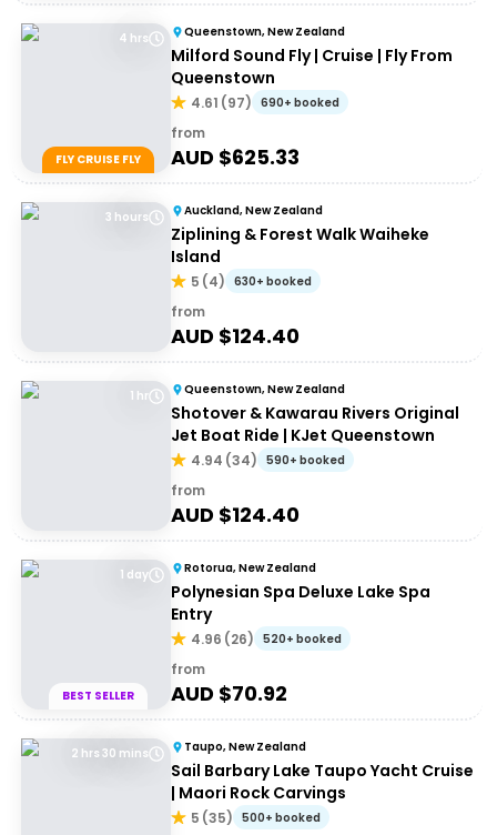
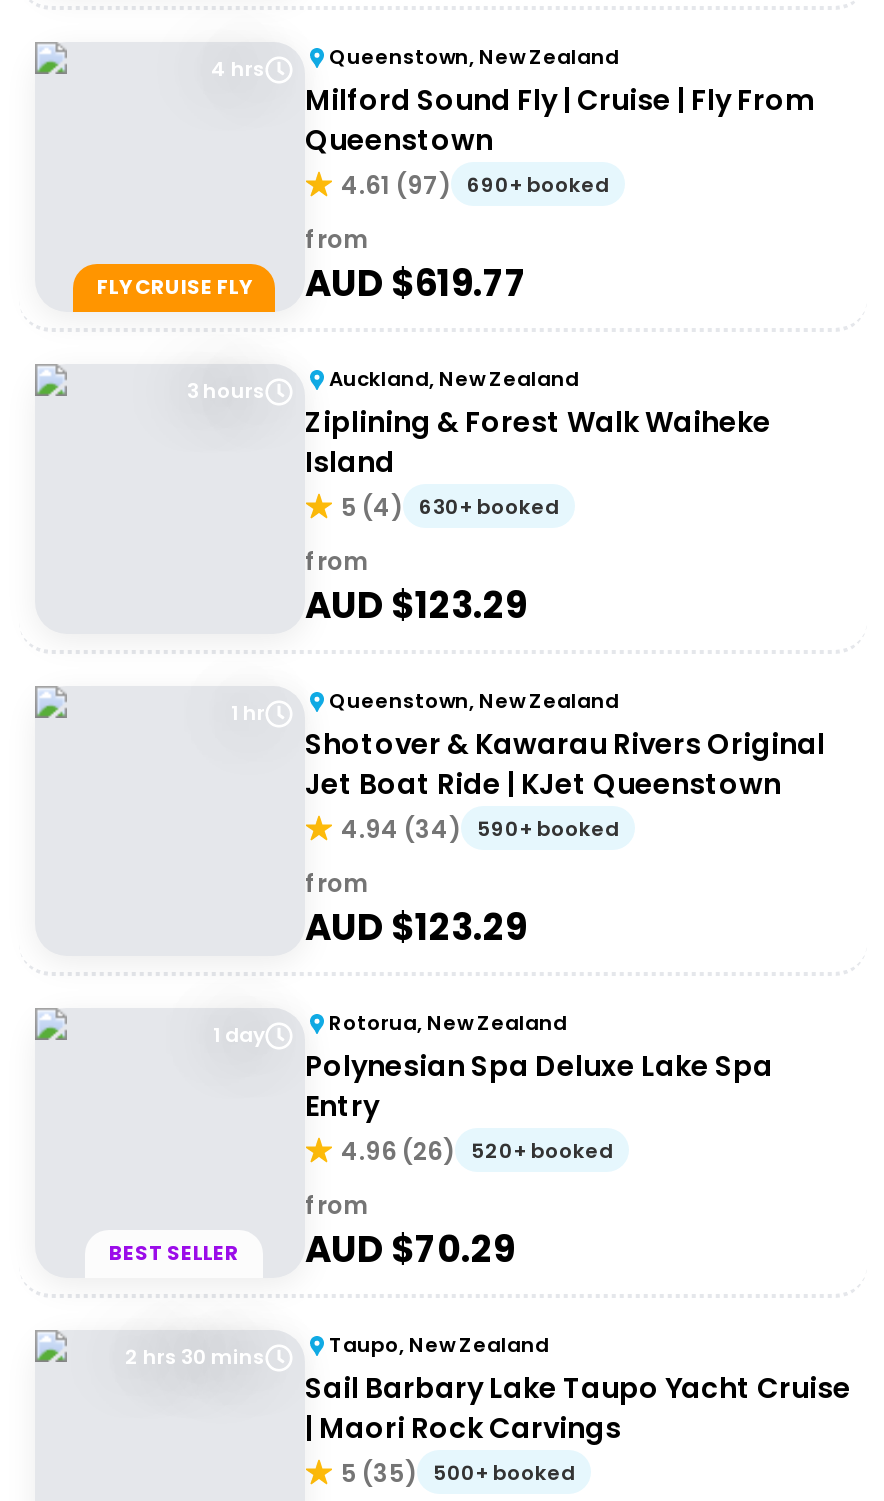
- FLY CRUISE FLY AUD $625.33
+ FLY CRUISE FLY AUD $619.77

- AUD $124.40
+ AUD $123.29

- AUD $124.40
+ AUD $123.29

- AUD $70.92
+ AUD $70.29
